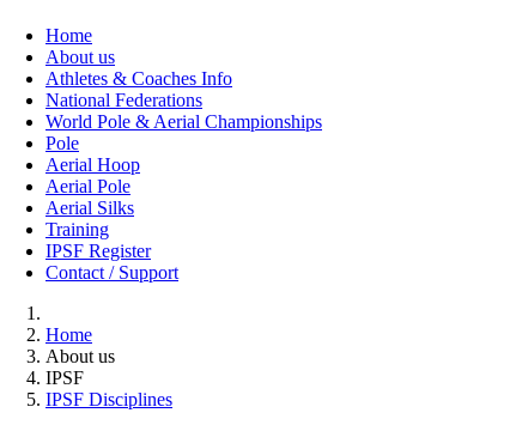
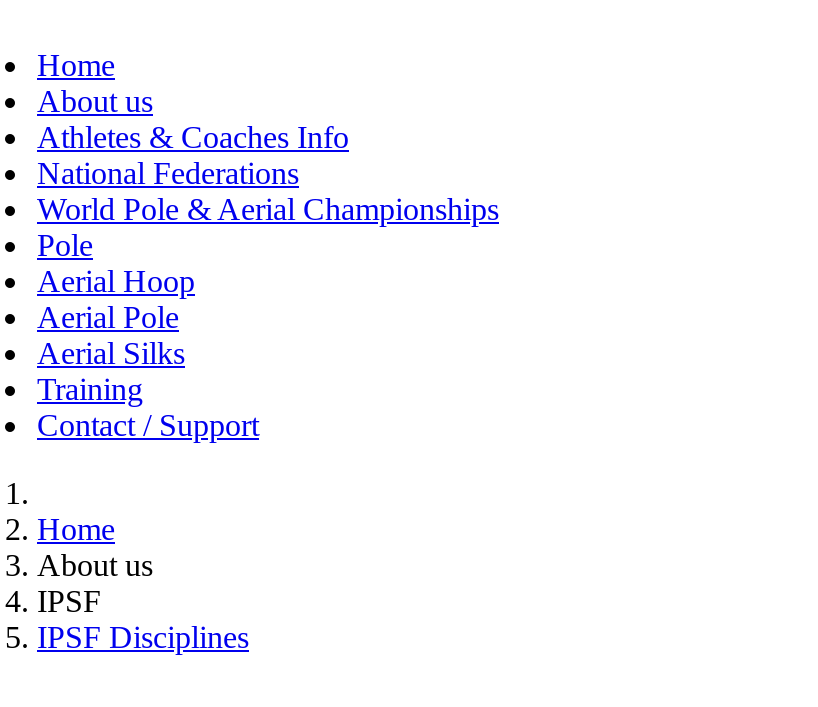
- IPSF Register
